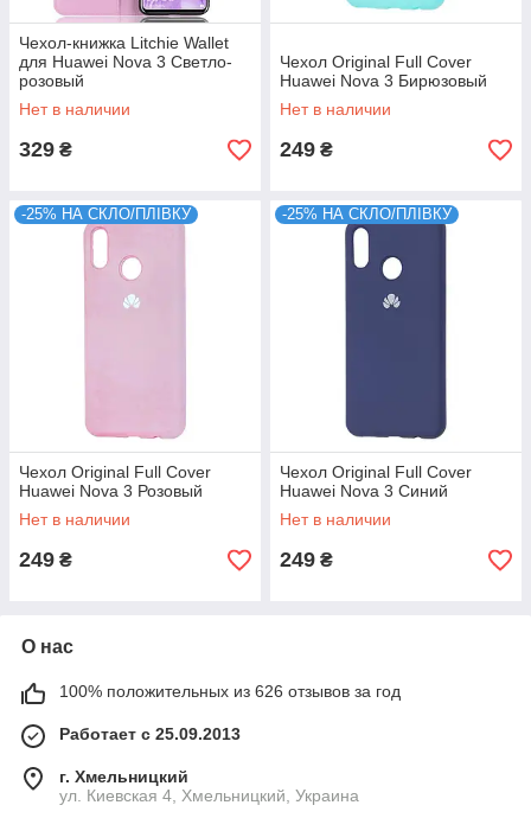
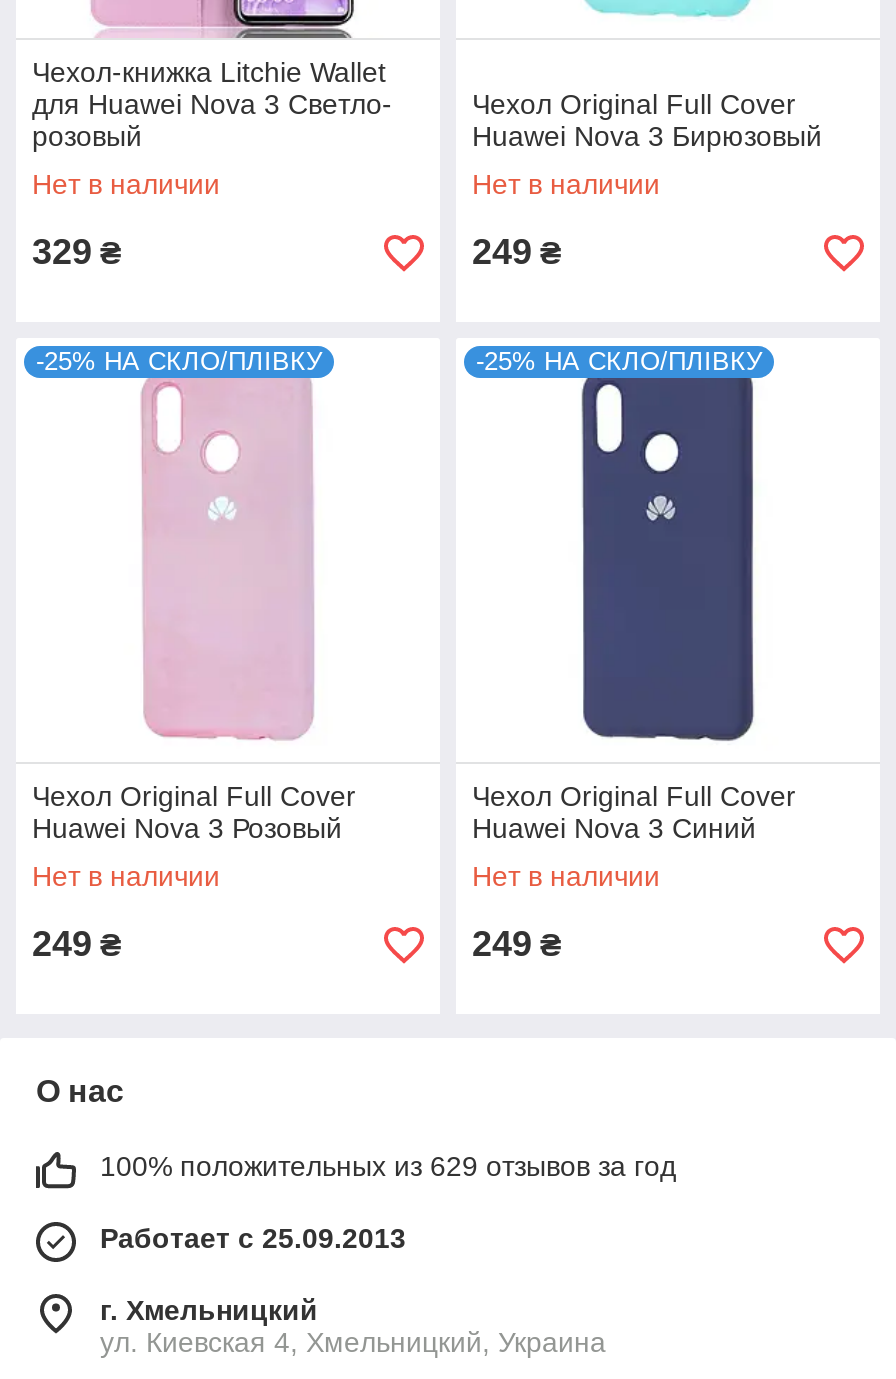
- 100% положительных из 626 отзывов за год
+ 100% положительных из 629 отзывов за год
